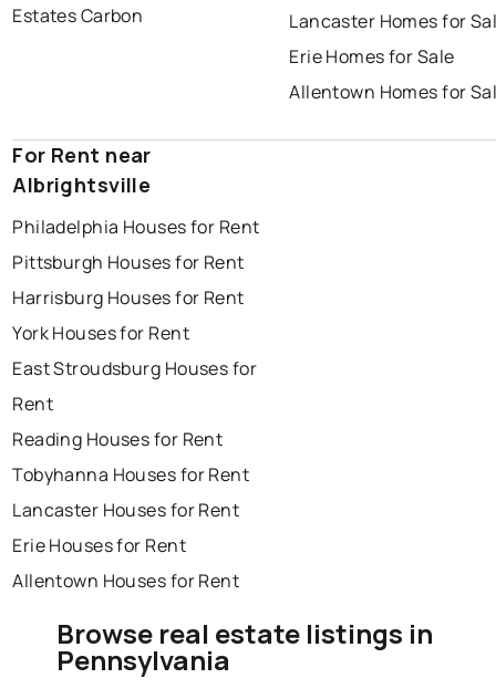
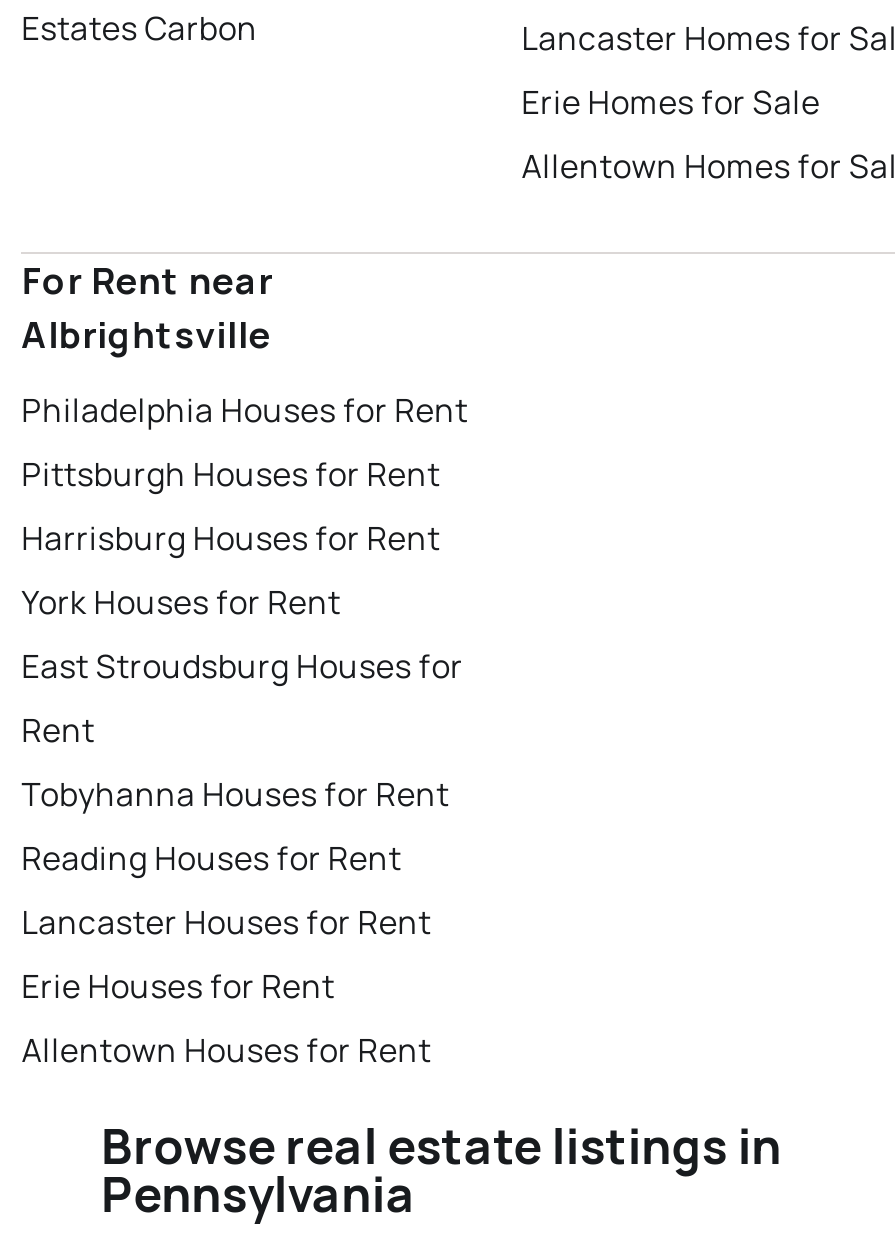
moved down: Reading Houses for Rent

moved up: Tobyhanna Houses for Rent
